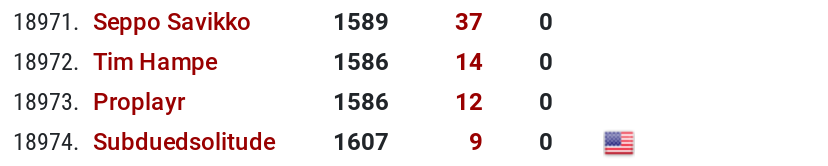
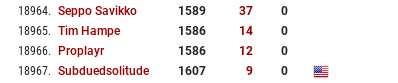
- 18971. Seppo Savikko
+ 18964. Seppo Savikko

- 18972. Tim Hampe
+ 18965. Tim Hampe

- 18973. Proplayr
+ 18966. Proplayr

- 18974. Subduedsolitude
+ 18967. Subduedsolitude
